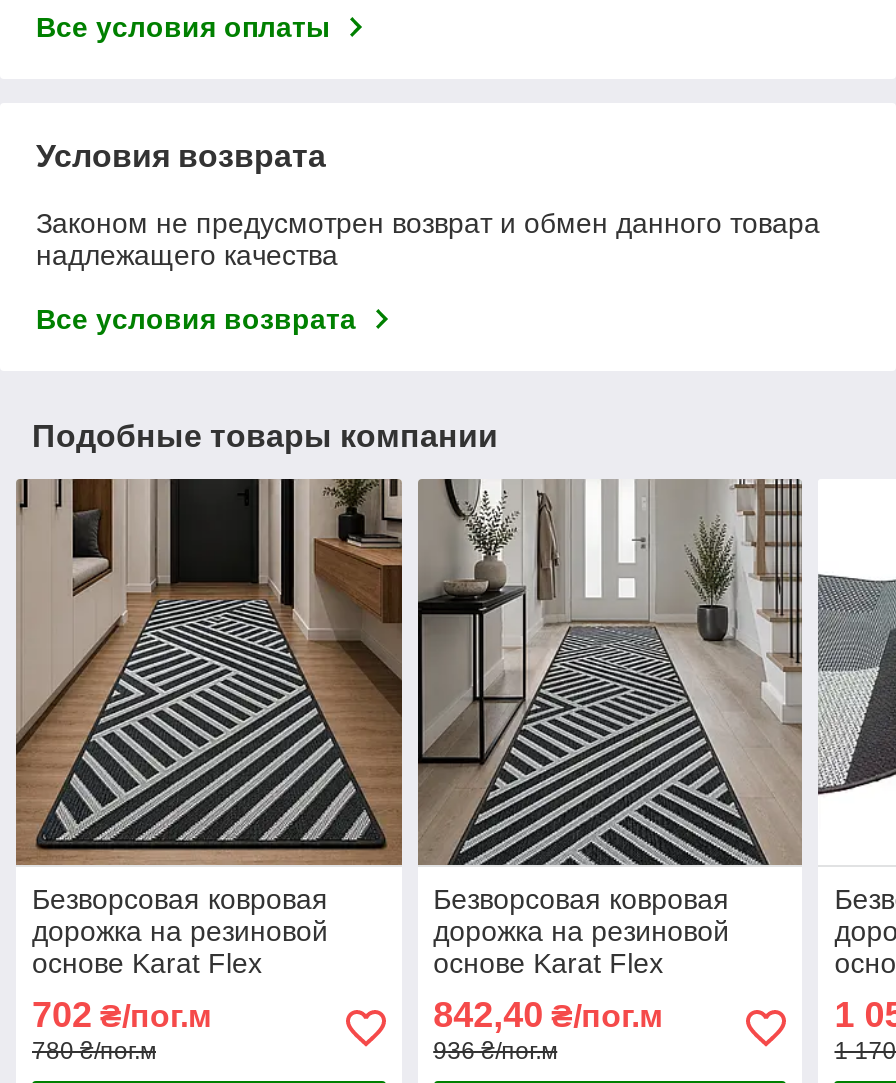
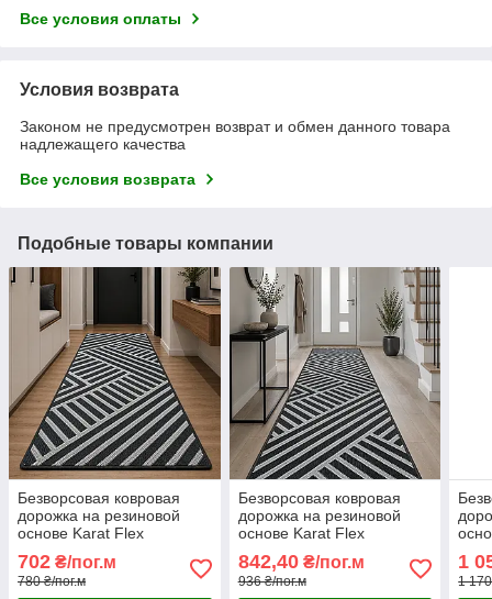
- [image]
